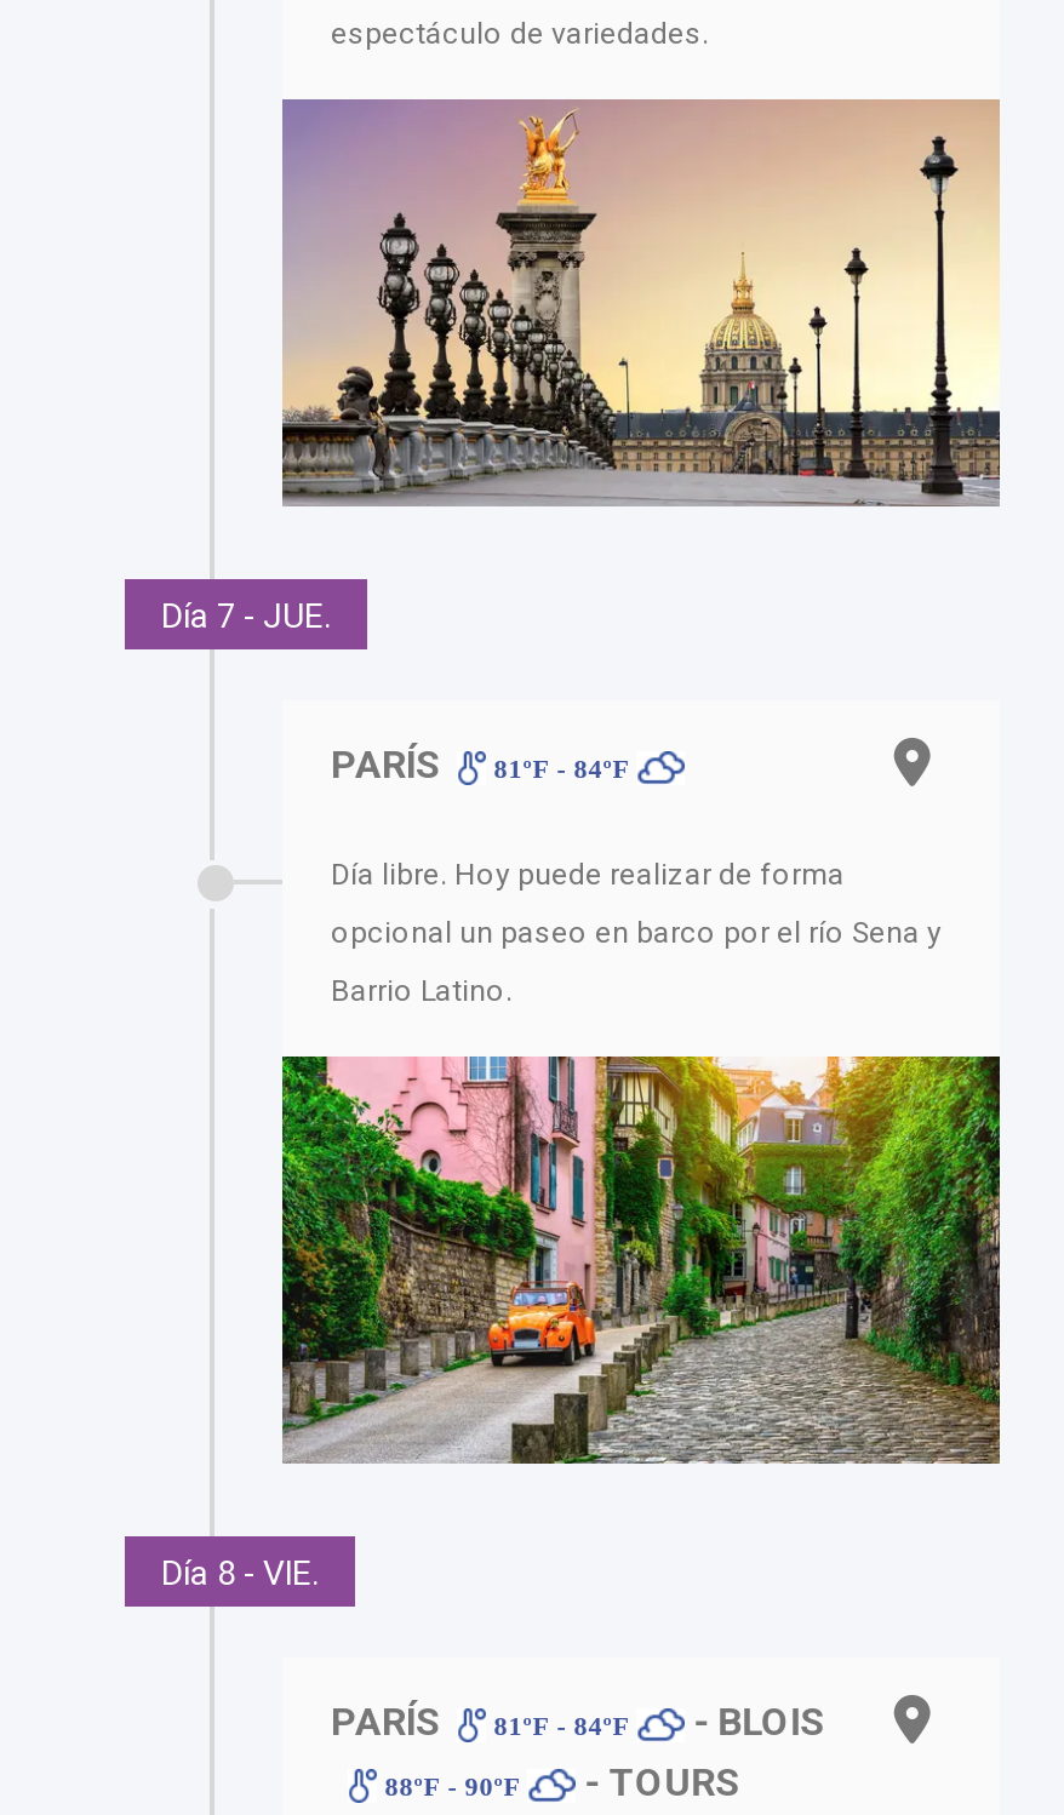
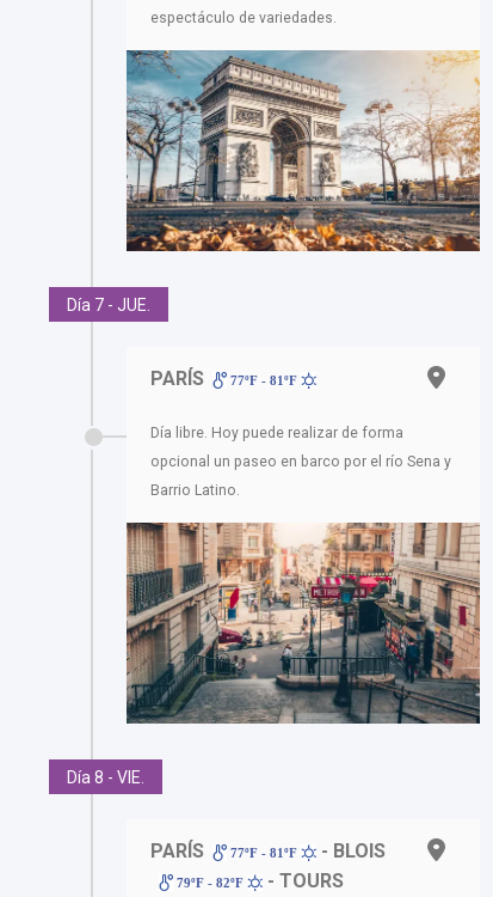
- [image]
+ [image]

- PARÍS 81ºF - 84ºF
+ PARÍS 77ºF - 81ºF

- [image]
+ [image]

- PARÍS 81ºF - 84ºF - BLOIS
+ PARÍS 77ºF - 81ºF - BLOIS

- 88ºF - 90ºF - TOURS
+ 79ºF - 82ºF - TOURS
